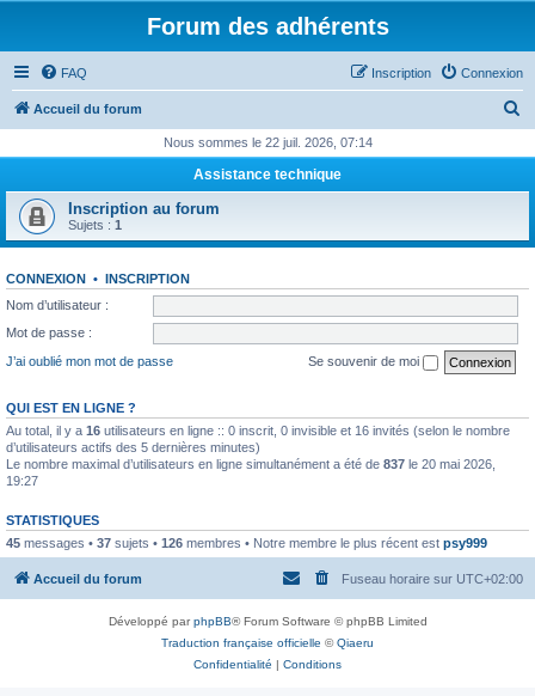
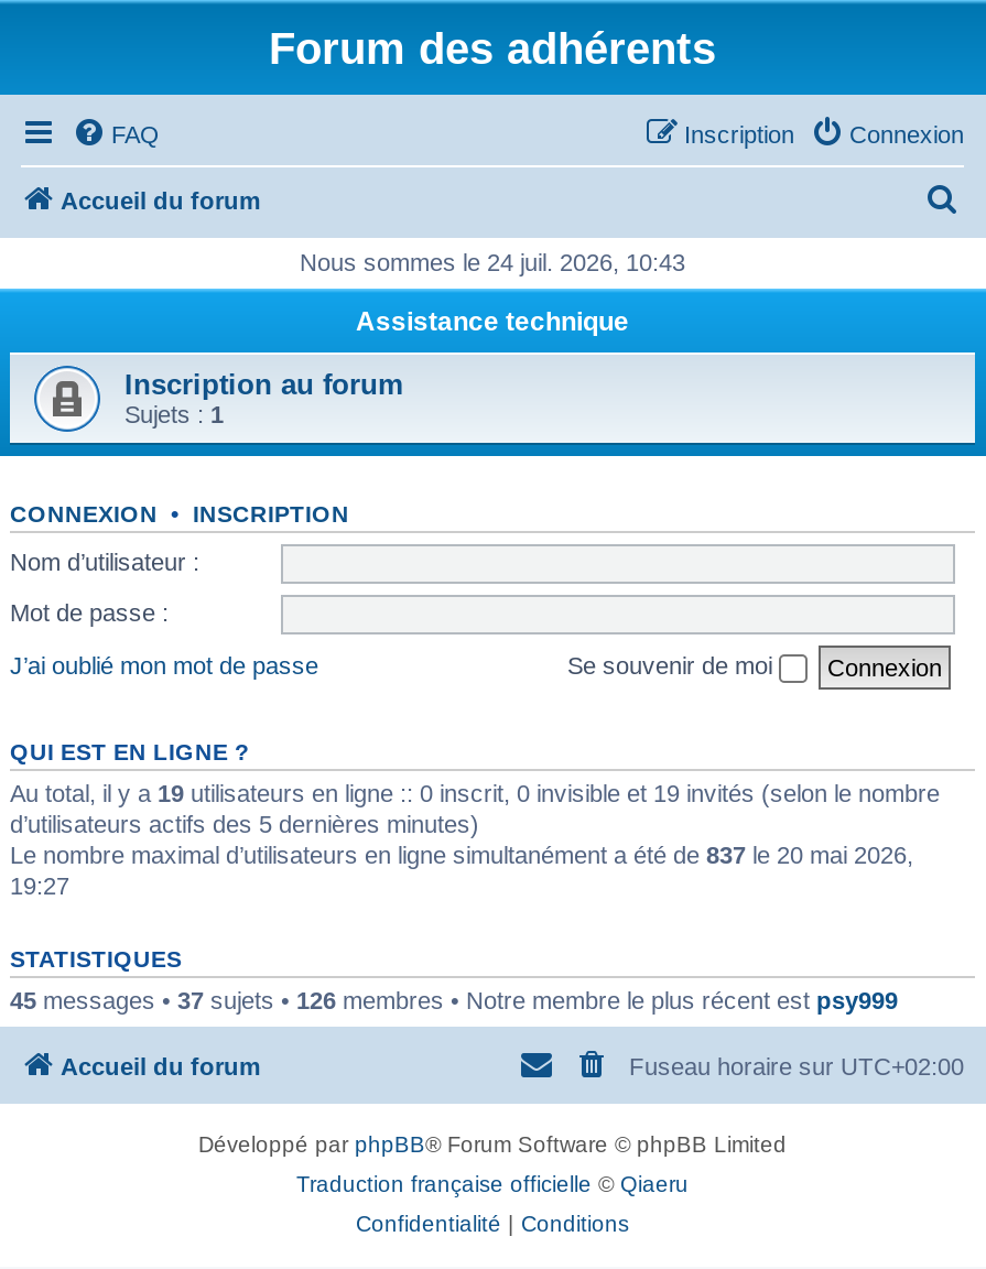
- Nous sommes le 22 juil. 2026, 07:14
+ Nous sommes le 24 juil. 2026, 10:43

- Au total, il y a 16 utilisateurs en ligne :: 0 inscrit, 0 invisible et 16 invités (selon le nombre
+ Au total, il y a 19 utilisateurs en ligne :: 0 inscrit, 0 invisible et 19 invités (selon le nombre
